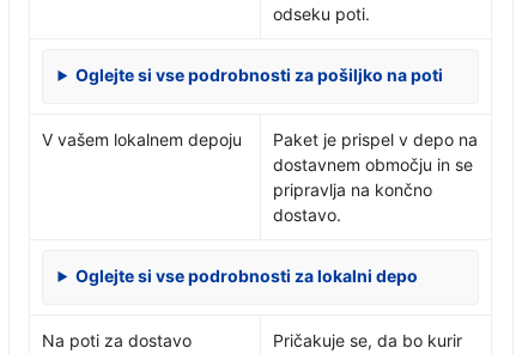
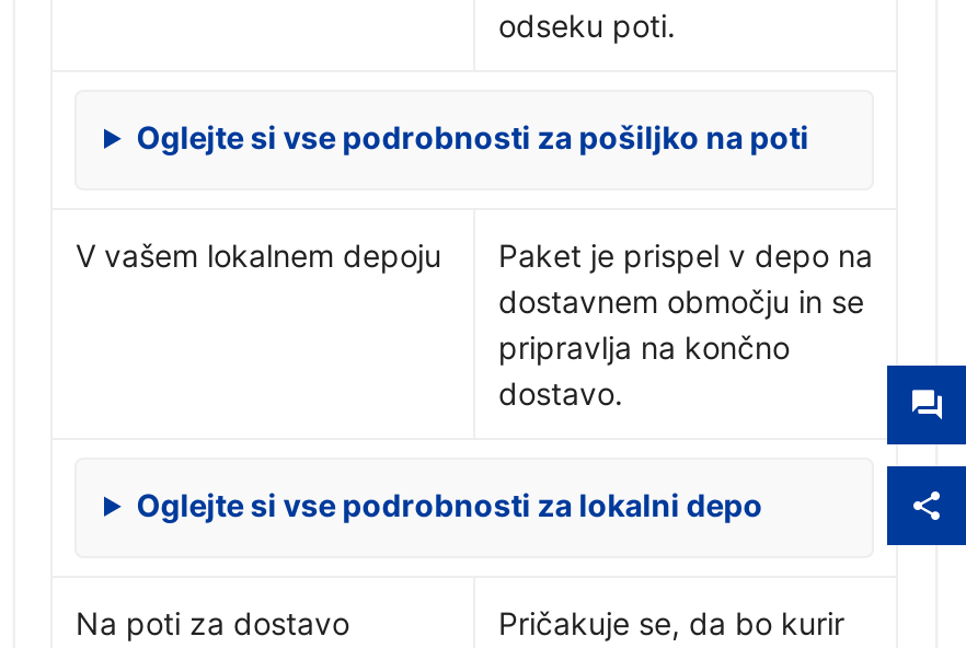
+ [image]

+ [image]
